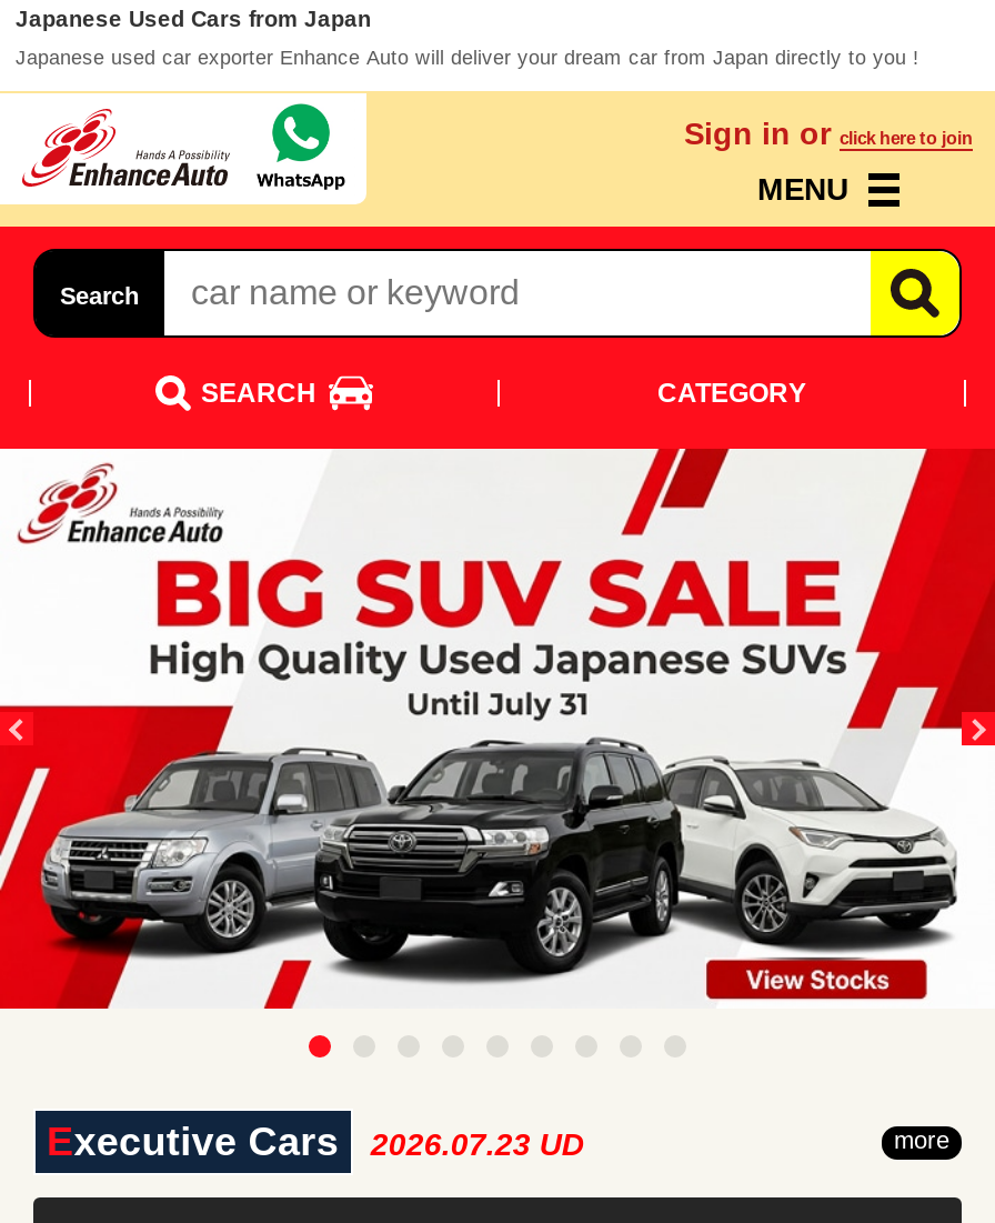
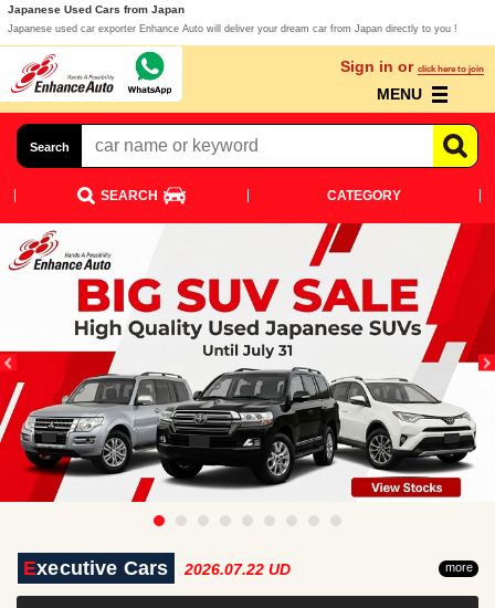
- Executive Cars 2026.07.23 UD
+ Executive Cars 2026.07.22 UD
